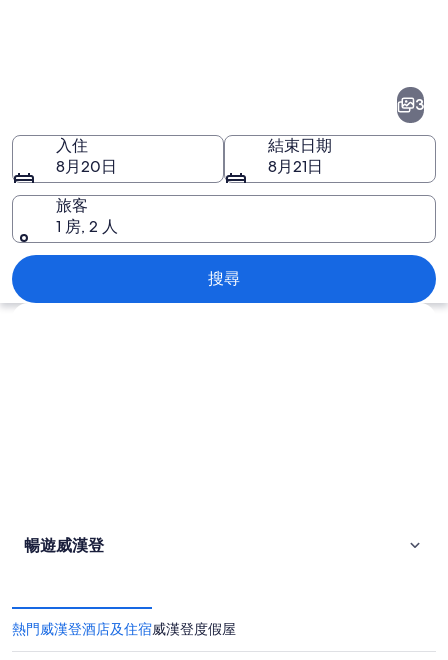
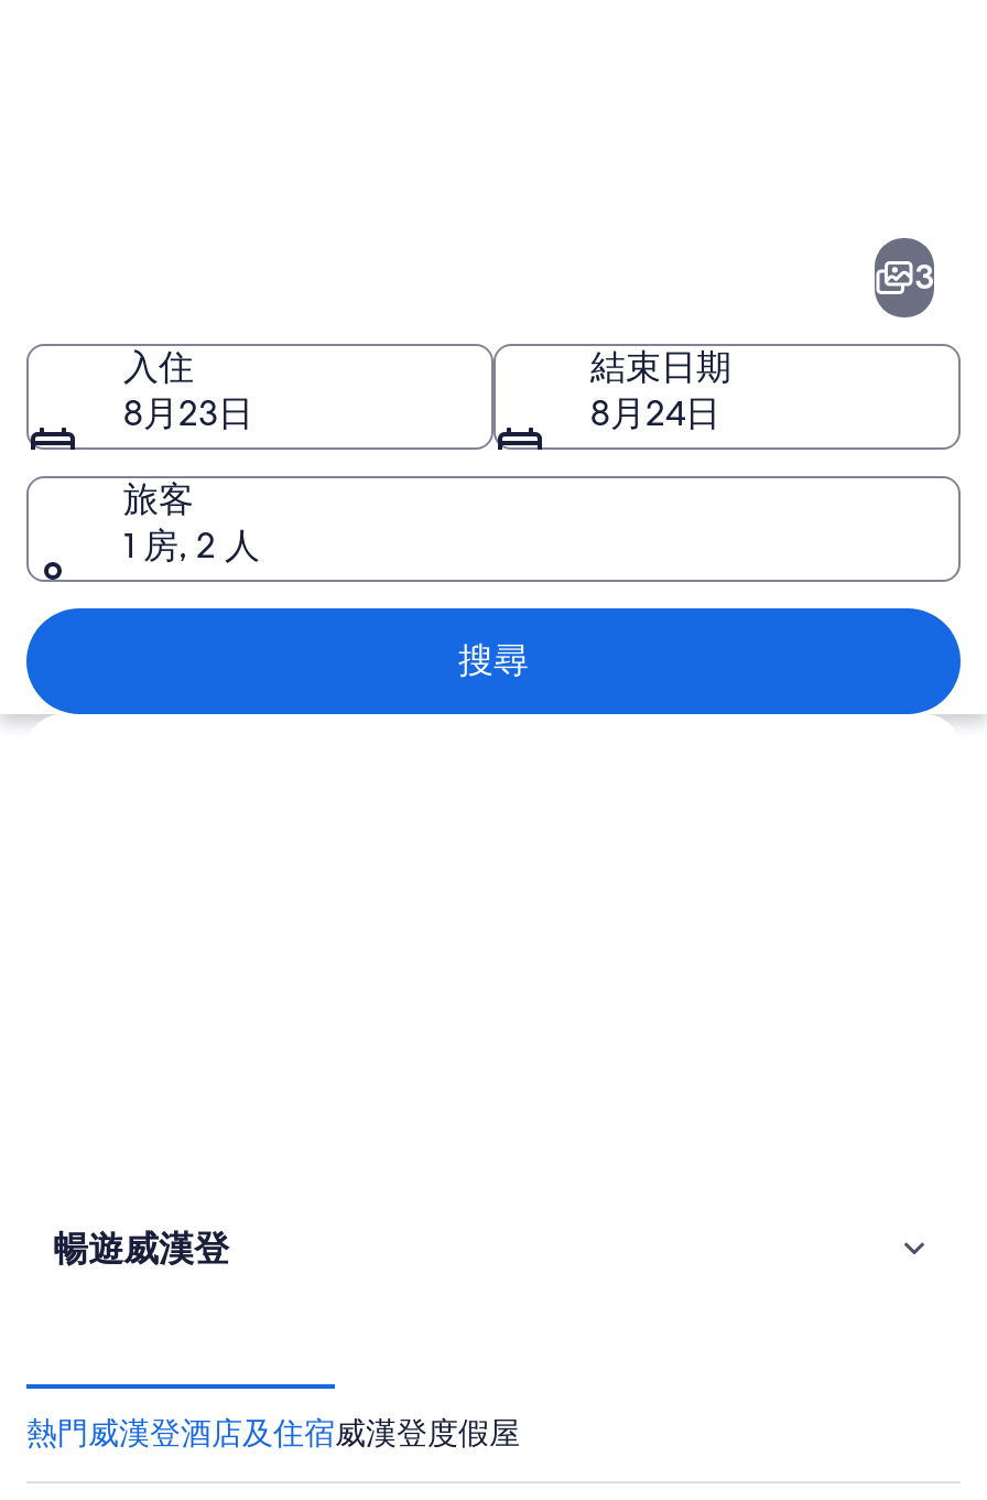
- 8月20日
+ 8月23日

- 8月21日
+ 8月24日
